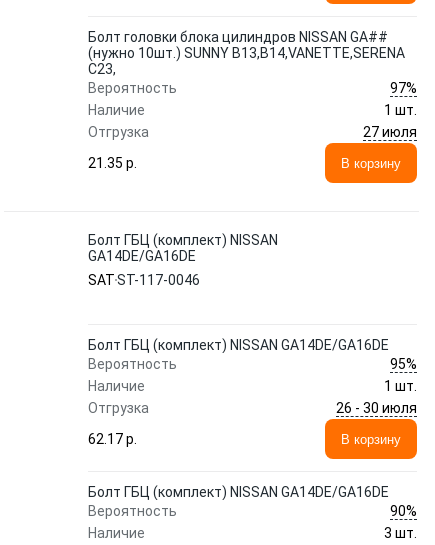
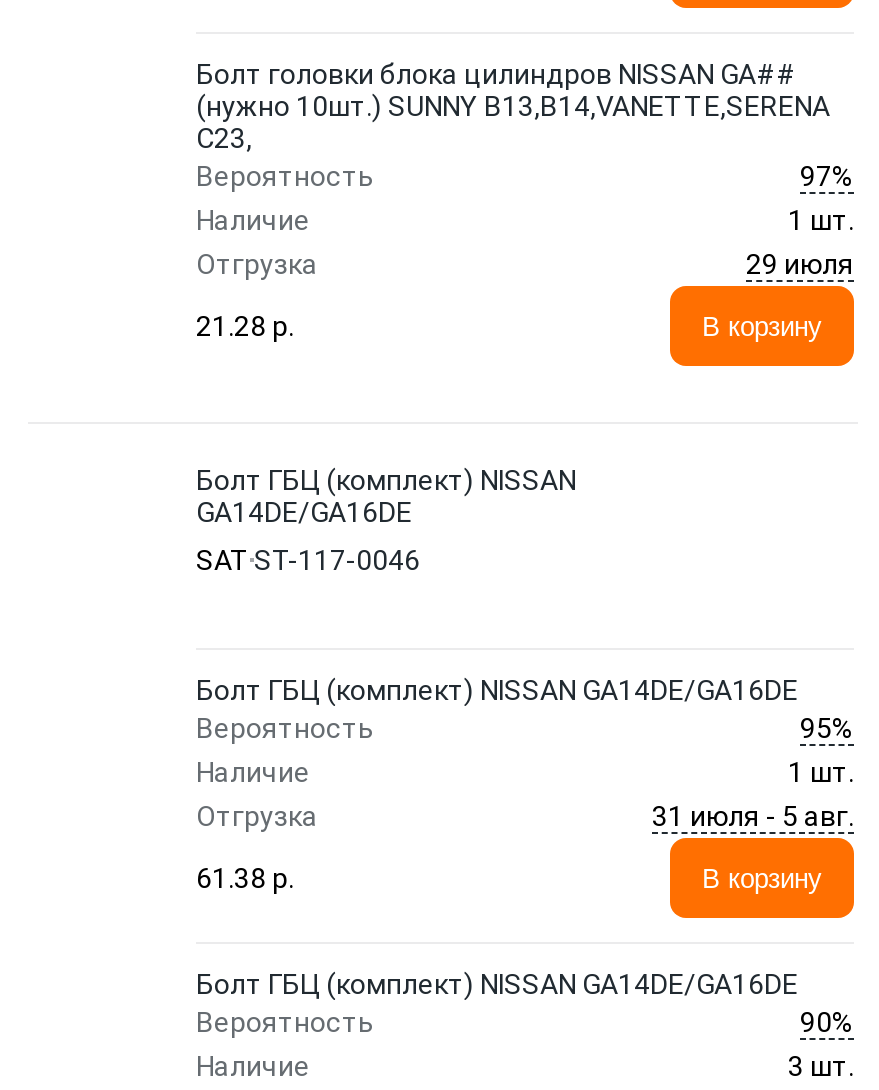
- 27 июля
+ 29 июля

- 21.35 p.
+ 21.28 p.

- 26 - 30 июля
+ 31 июля - 5 авг.

- 62.17 p.
+ 61.38 p.
